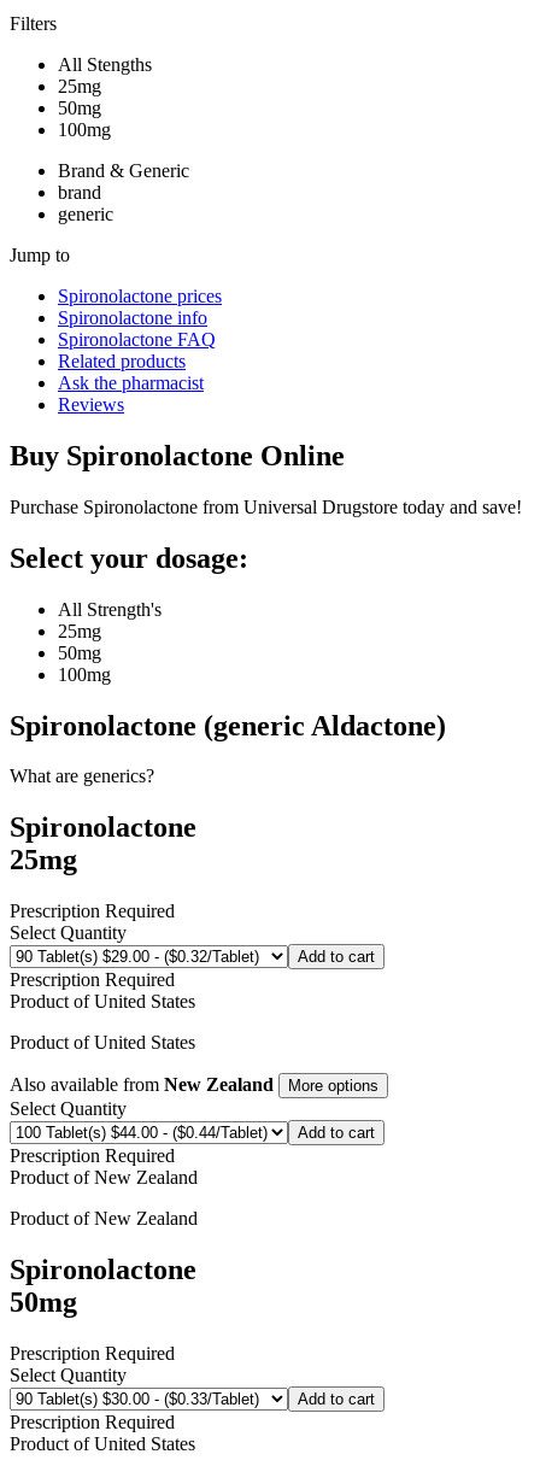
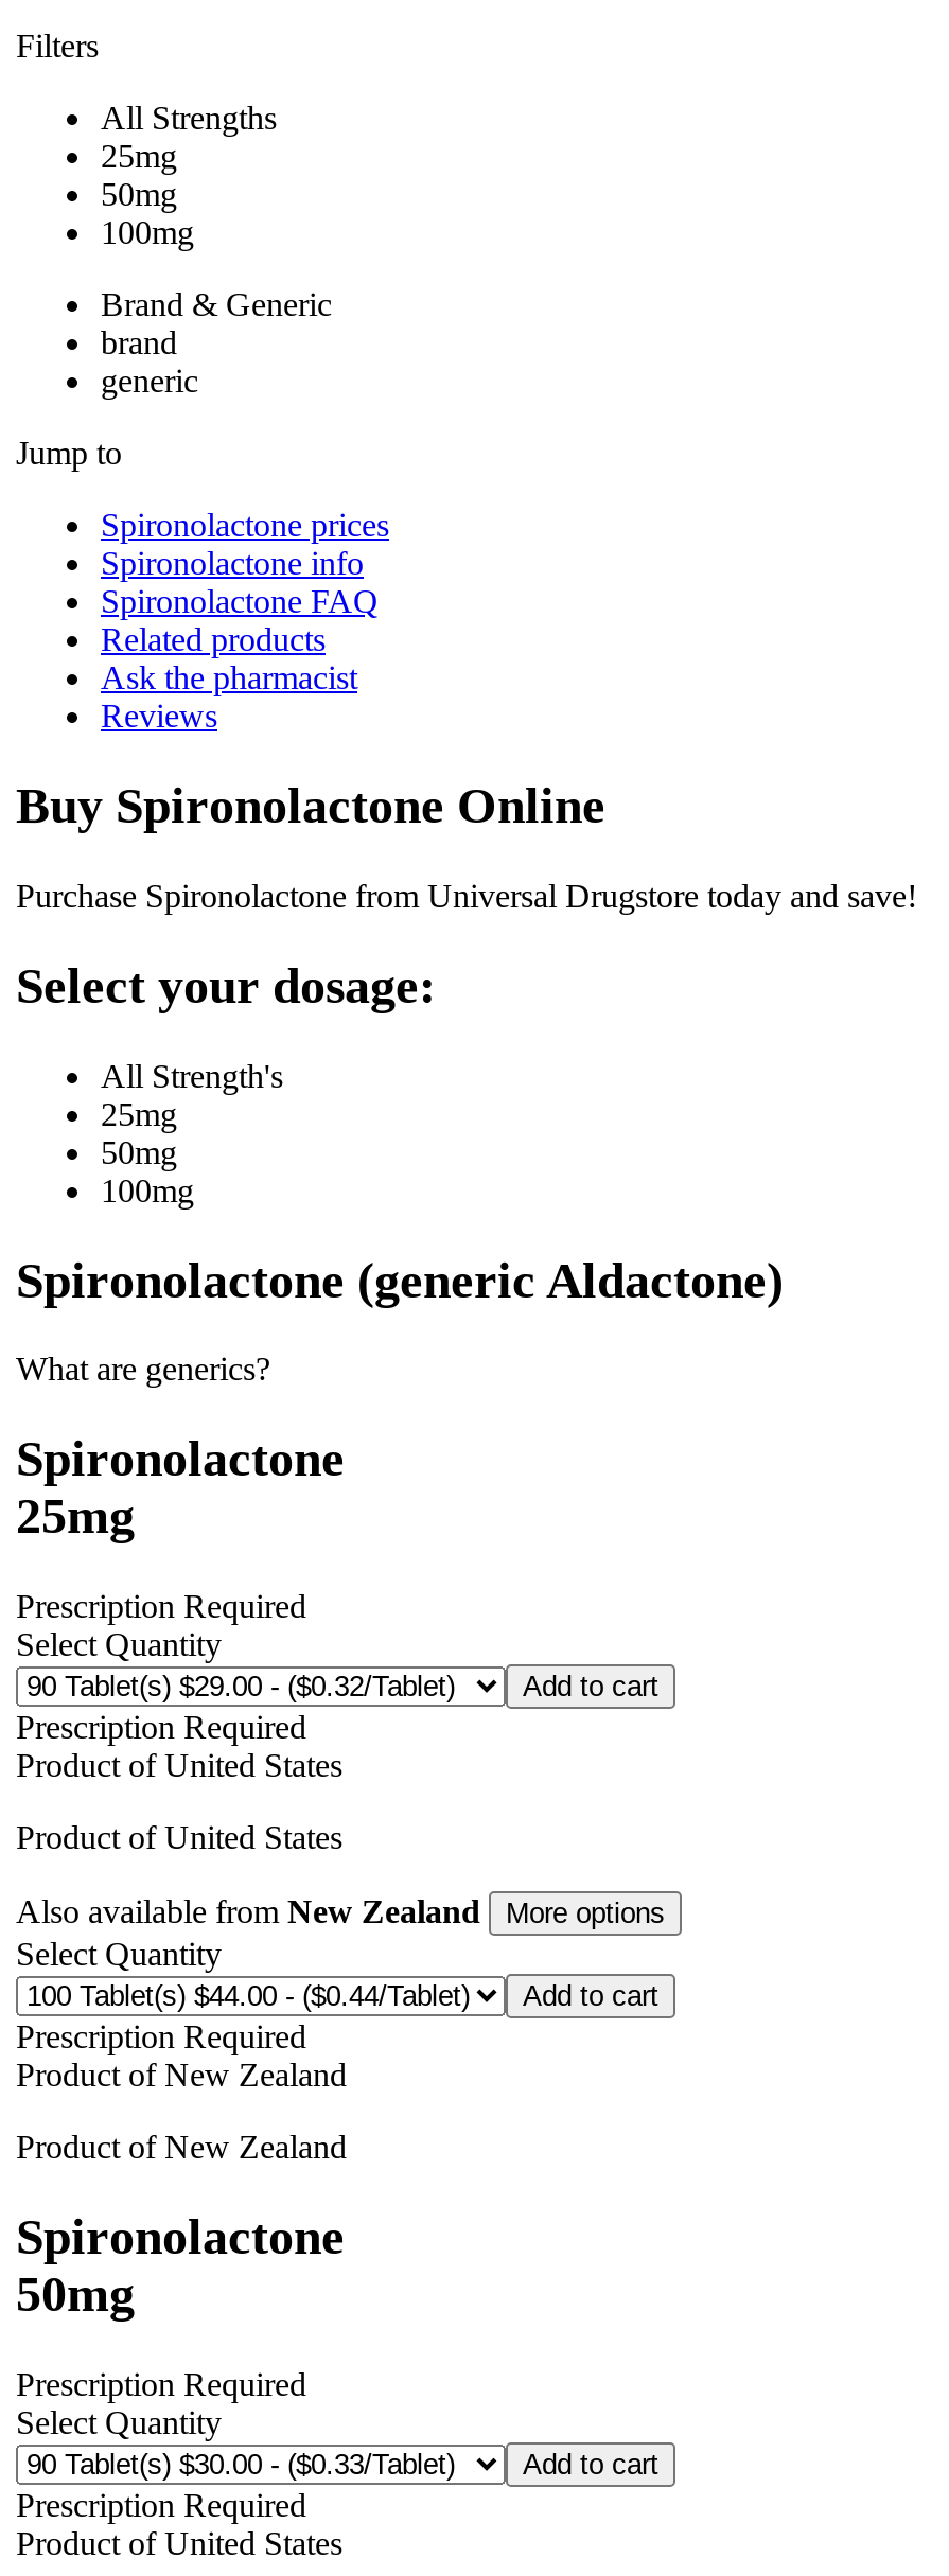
- All Stengths
+ All Strengths
